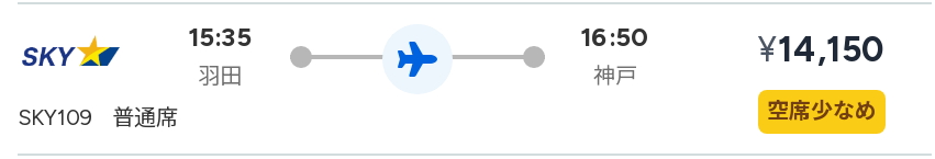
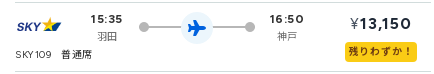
- ¥14,150
+ ¥13,150

- 空席少なめ
+ 残りわずか！
